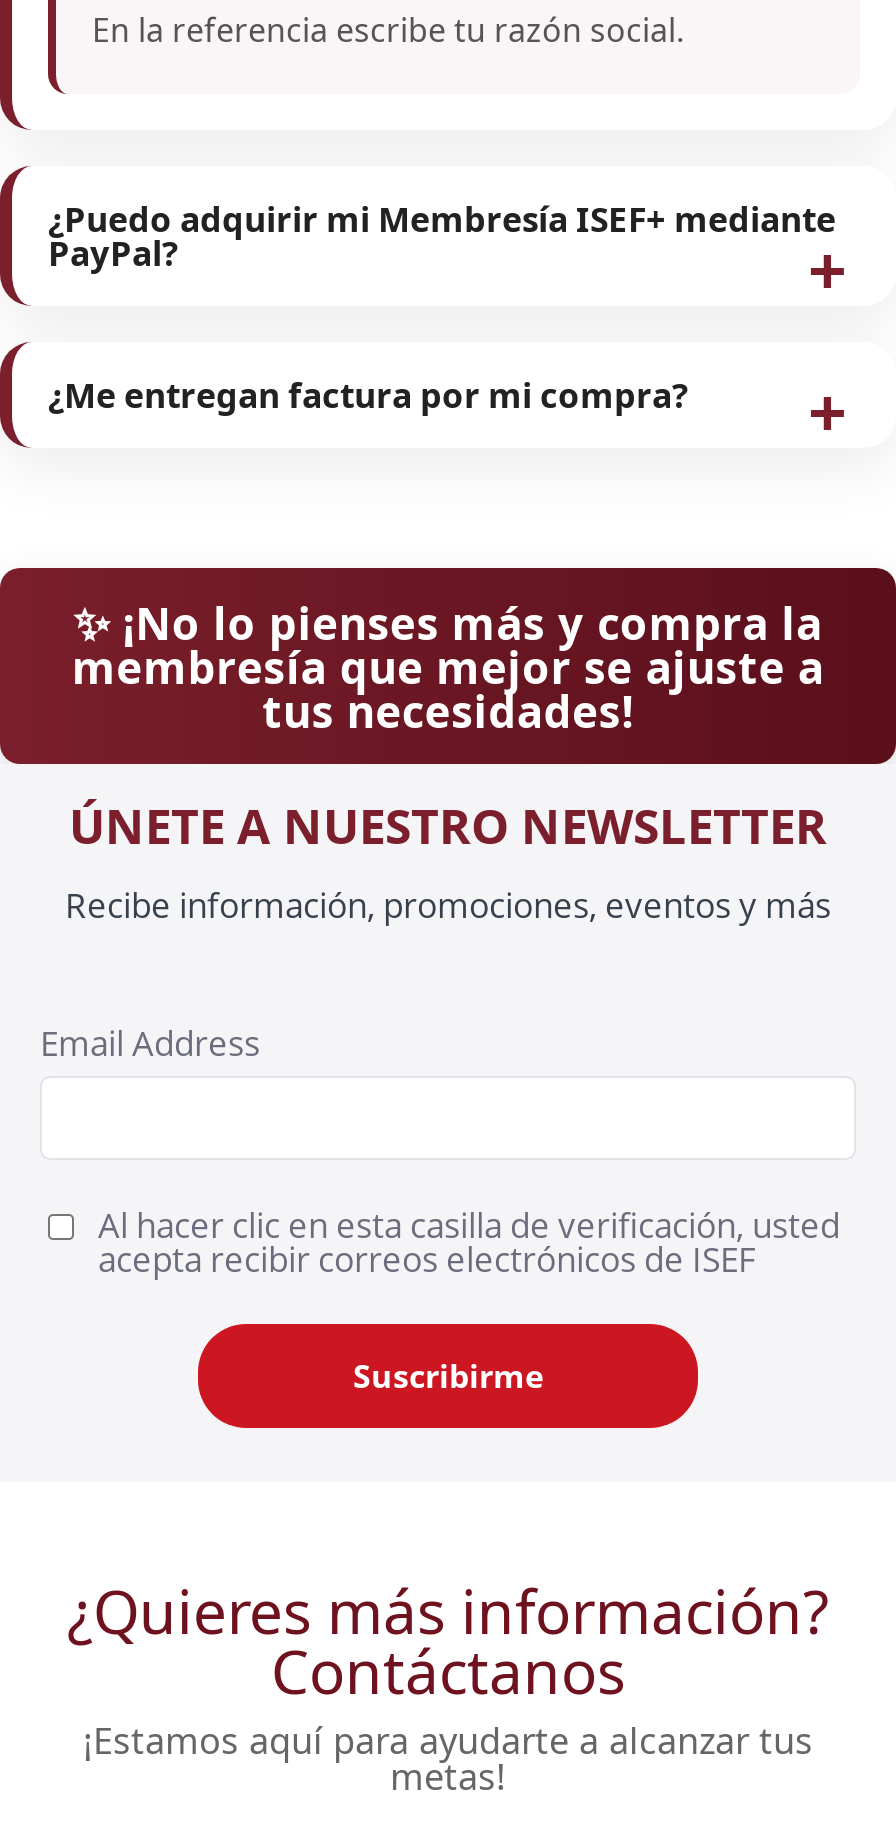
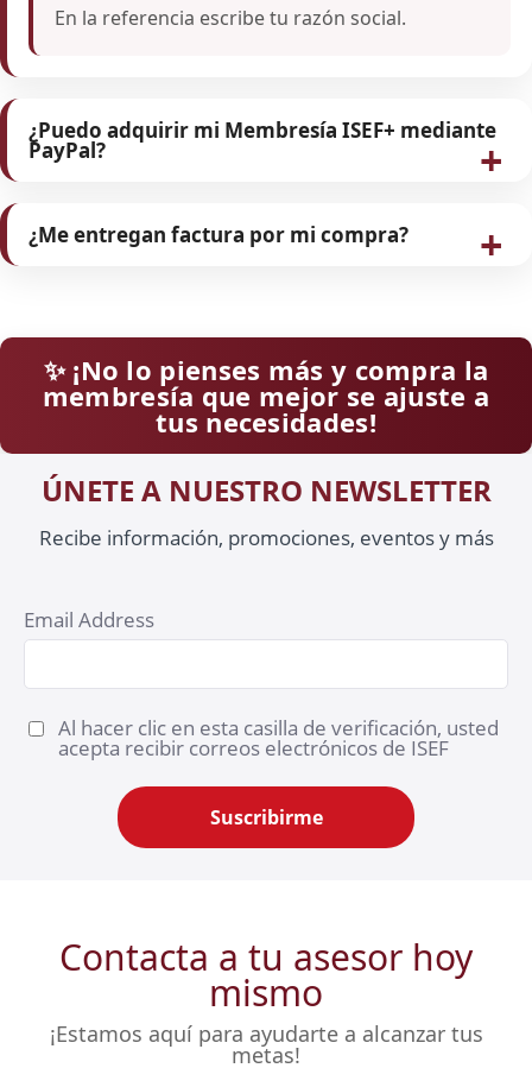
- ¿Quieres más información?
- Contáctanos
+ Contacta a tu asesor hoy
+ mismo
